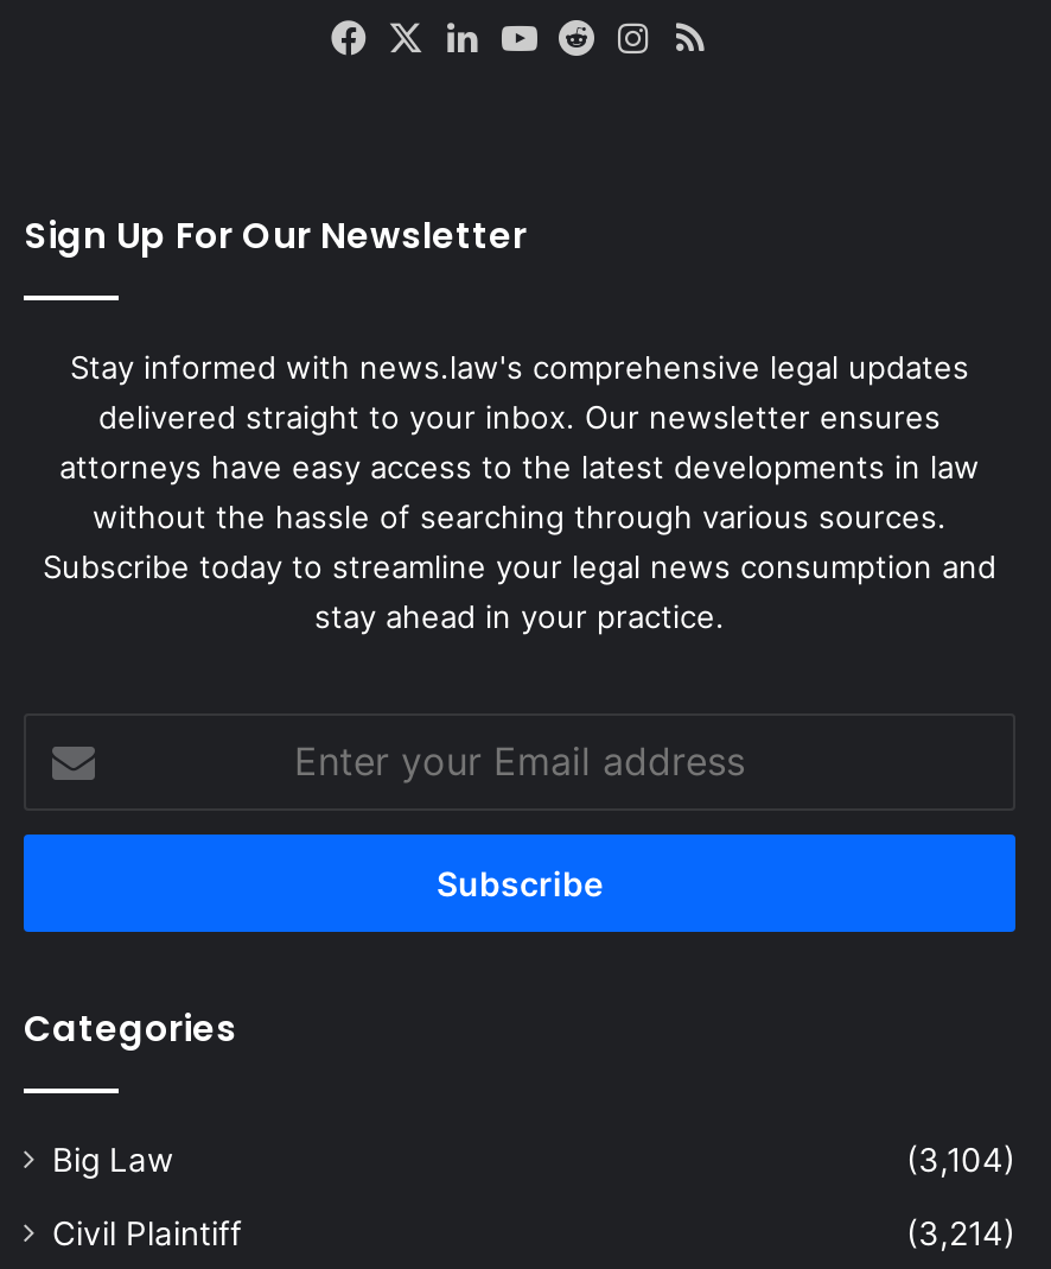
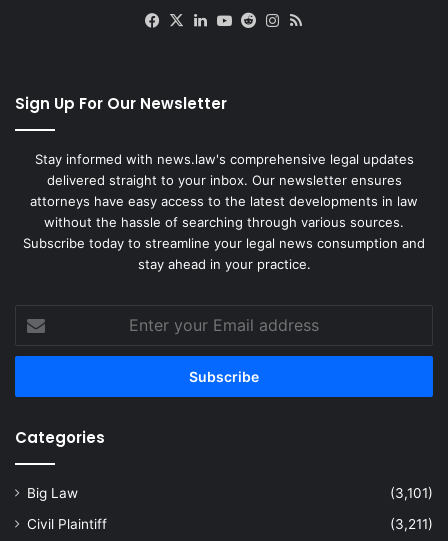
- (3,104)
+ (3,101)

- (3,214)
+ (3,211)
